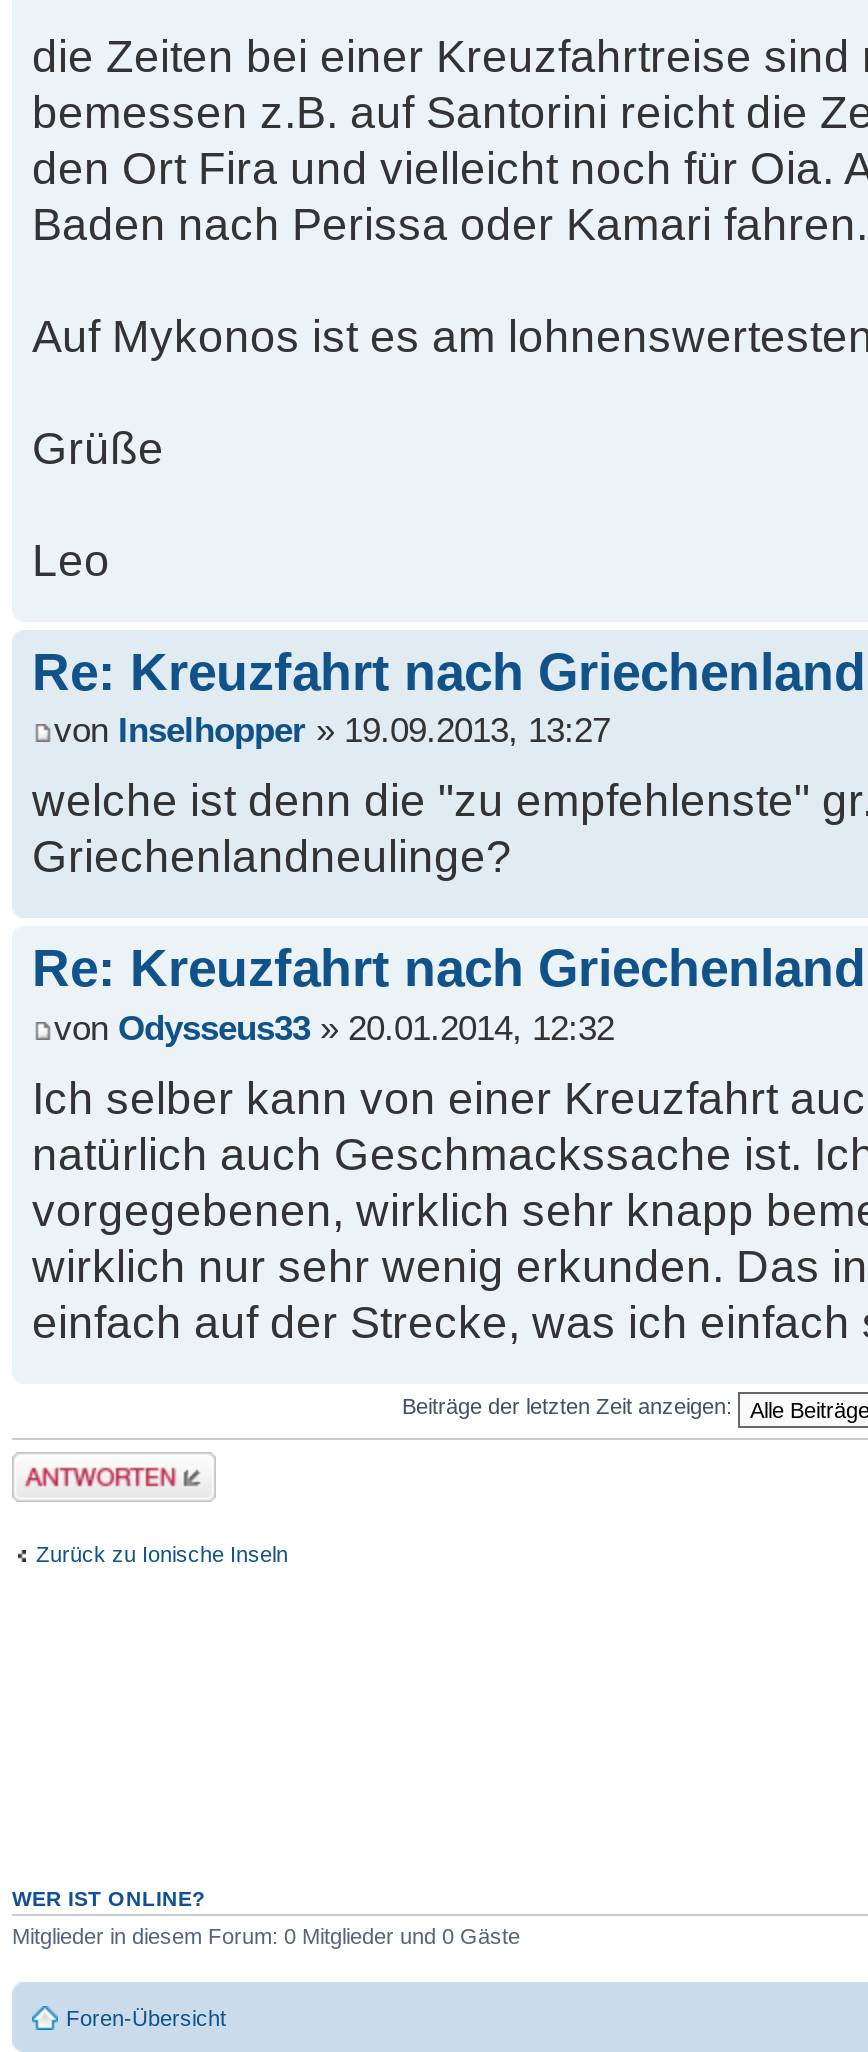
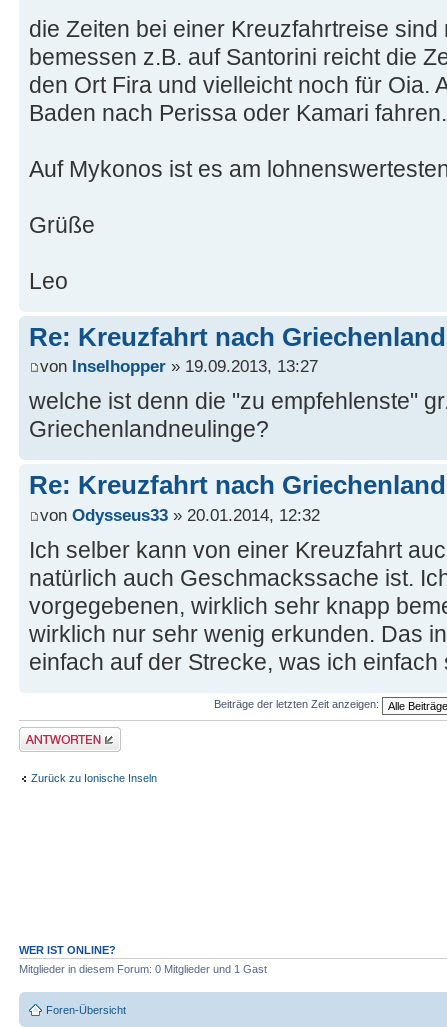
- Mitglieder in diesem Forum: 0 Mitglieder und 0 Gäste
+ Mitglieder in diesem Forum: 0 Mitglieder und 1 Gast
